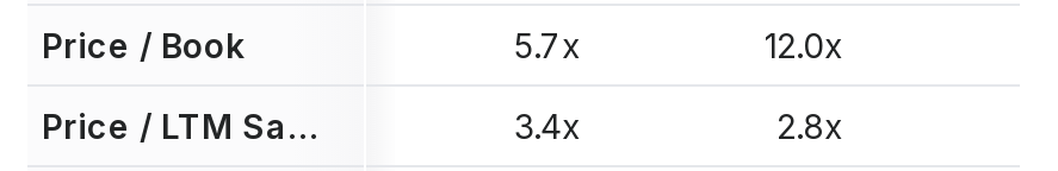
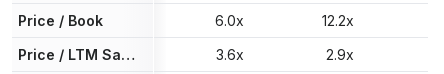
- 5.7x
- 12.0x
+ 6.0x
+ 12.2x

- 3.4x
- 2.8x
+ 3.6x
+ 2.9x
